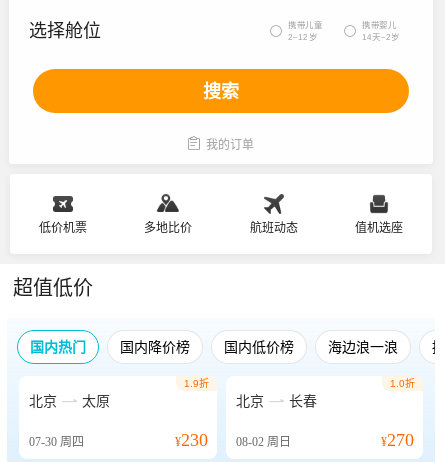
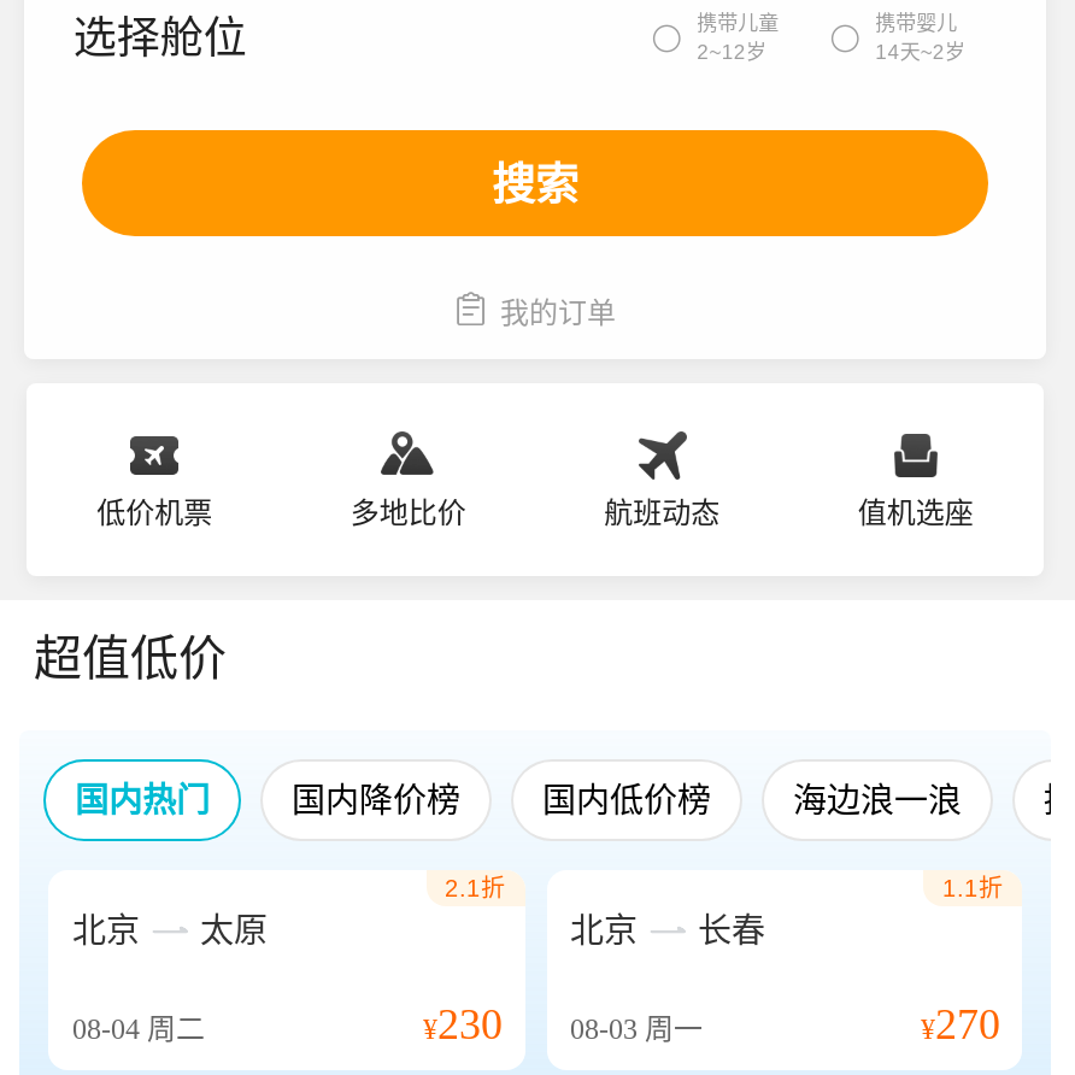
- 1.9折
+ 2.1折

- 1.0折
+ 1.1折

- 07-30周四
+ 08-04周二

- ¥230 08-02周日
+ ¥230 08-03周一
